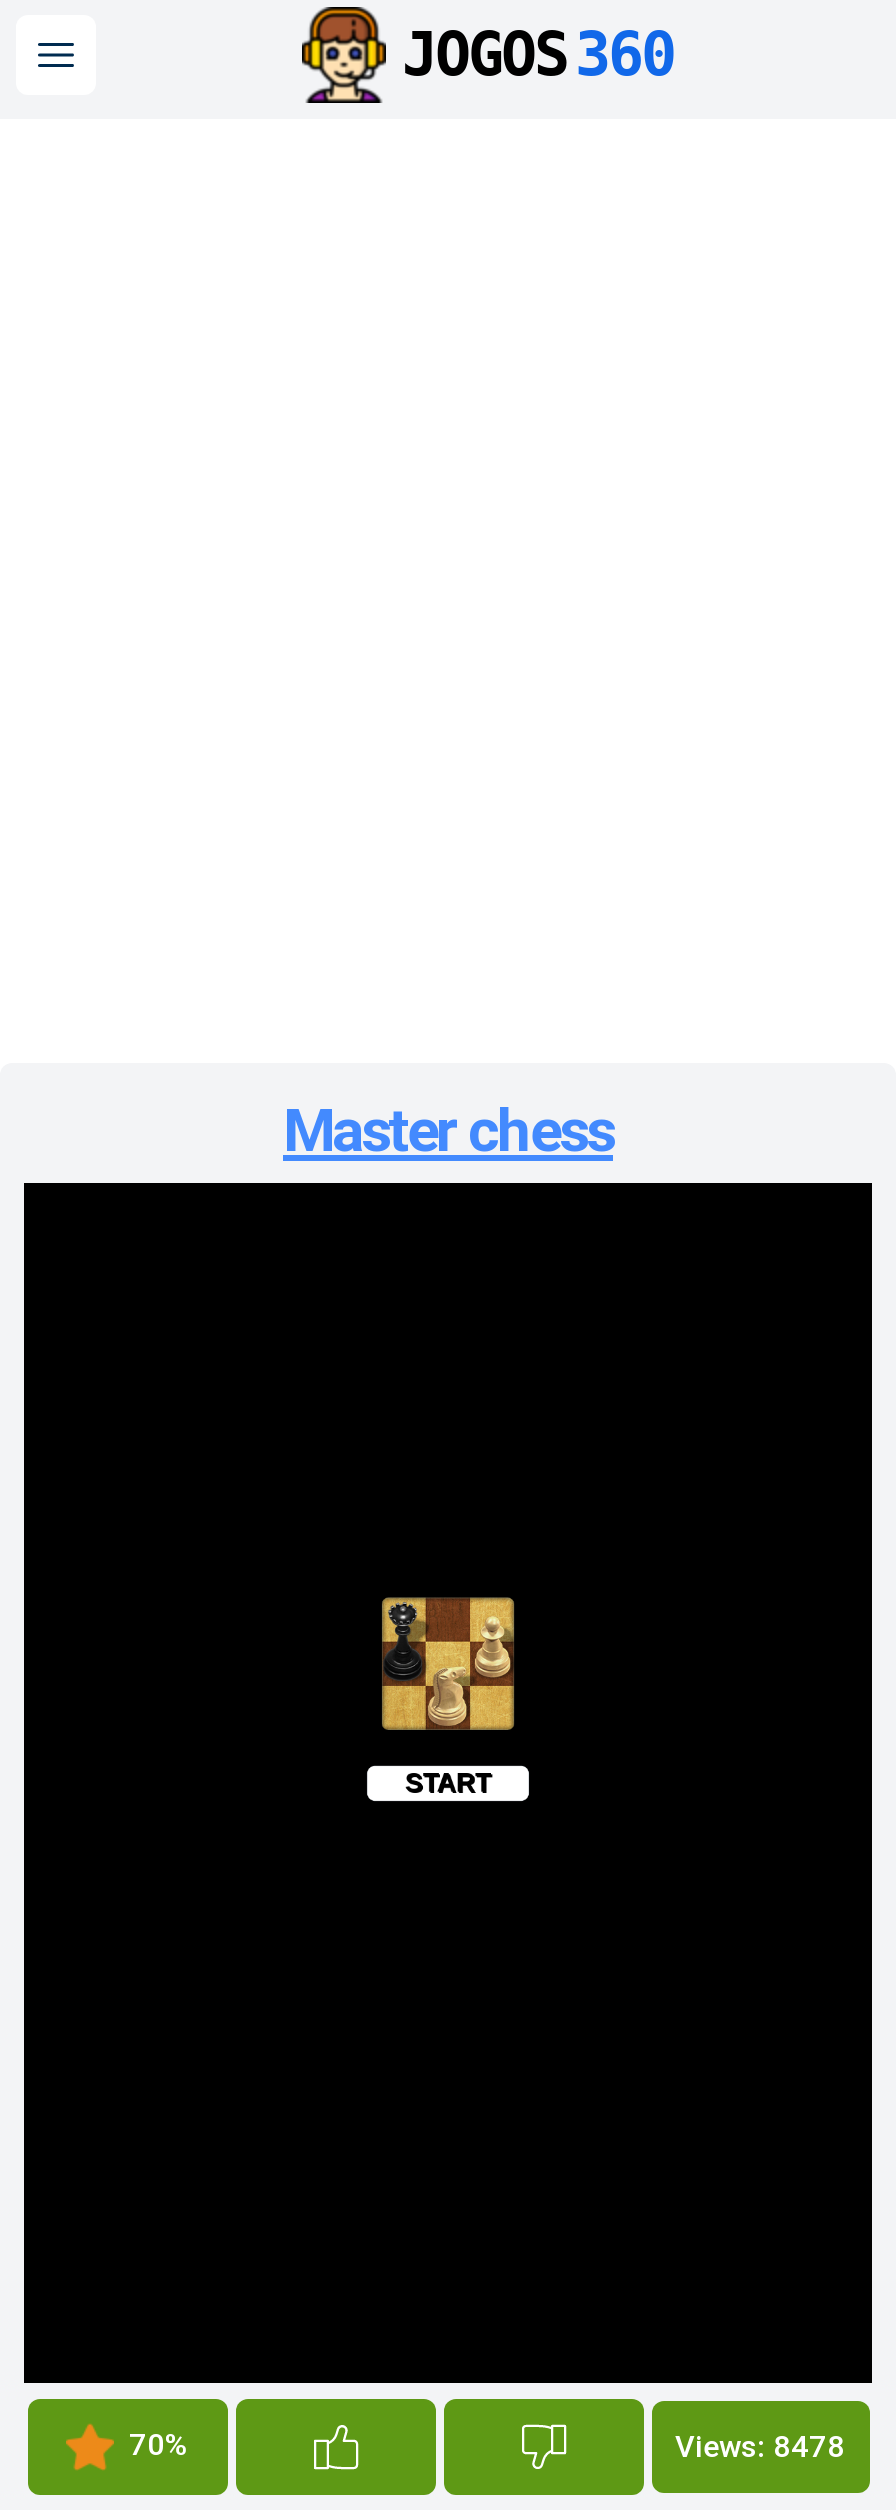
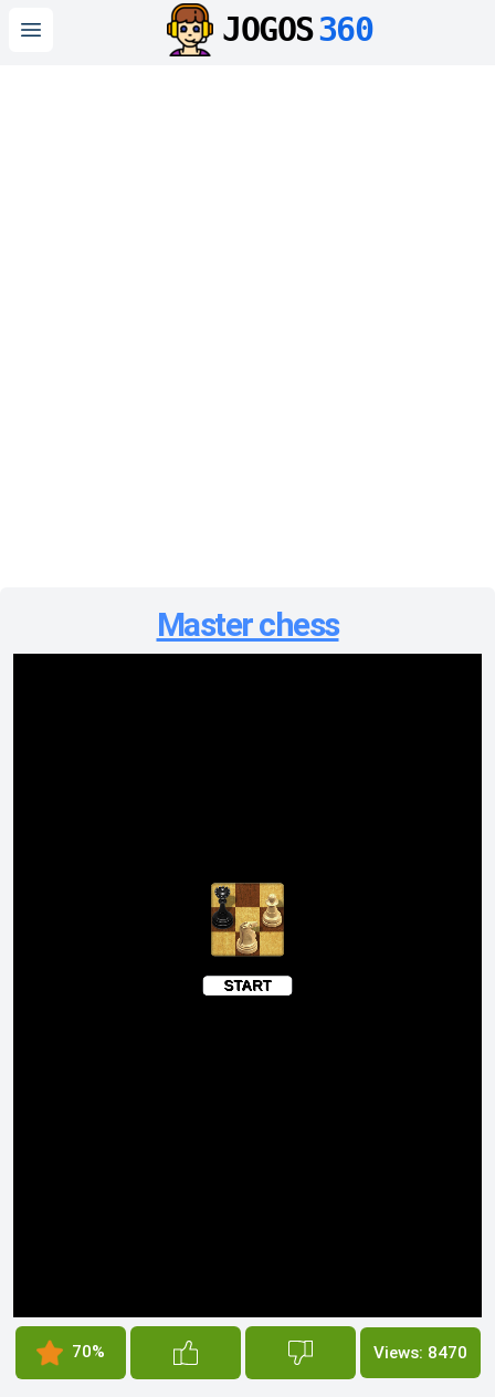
- Views: 8478
+ Views: 8470
